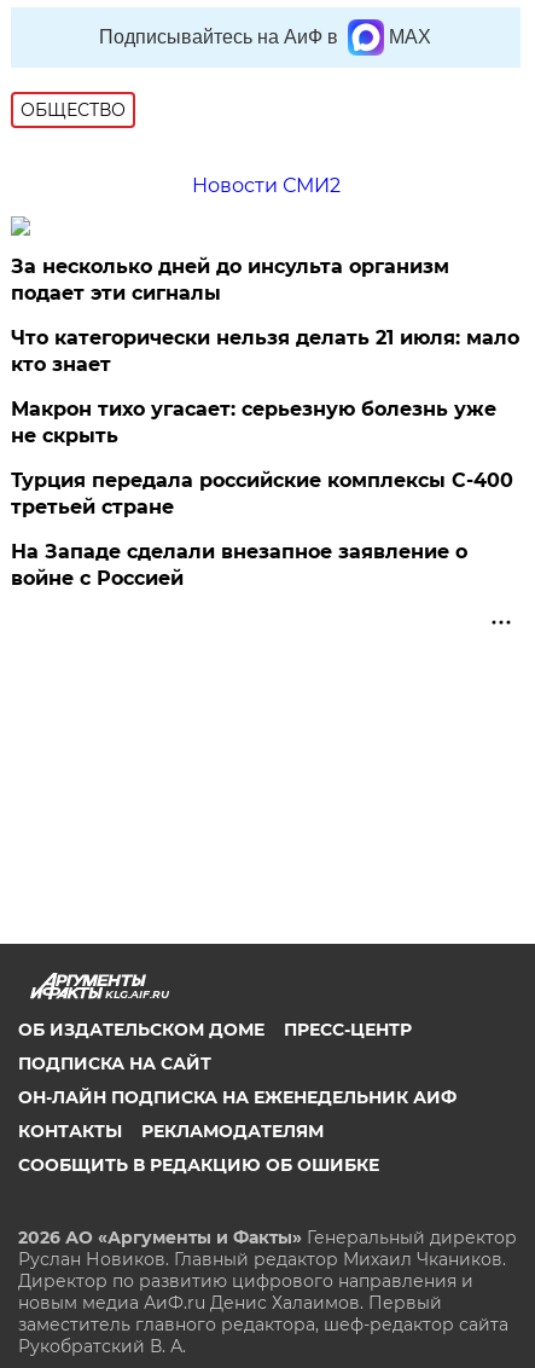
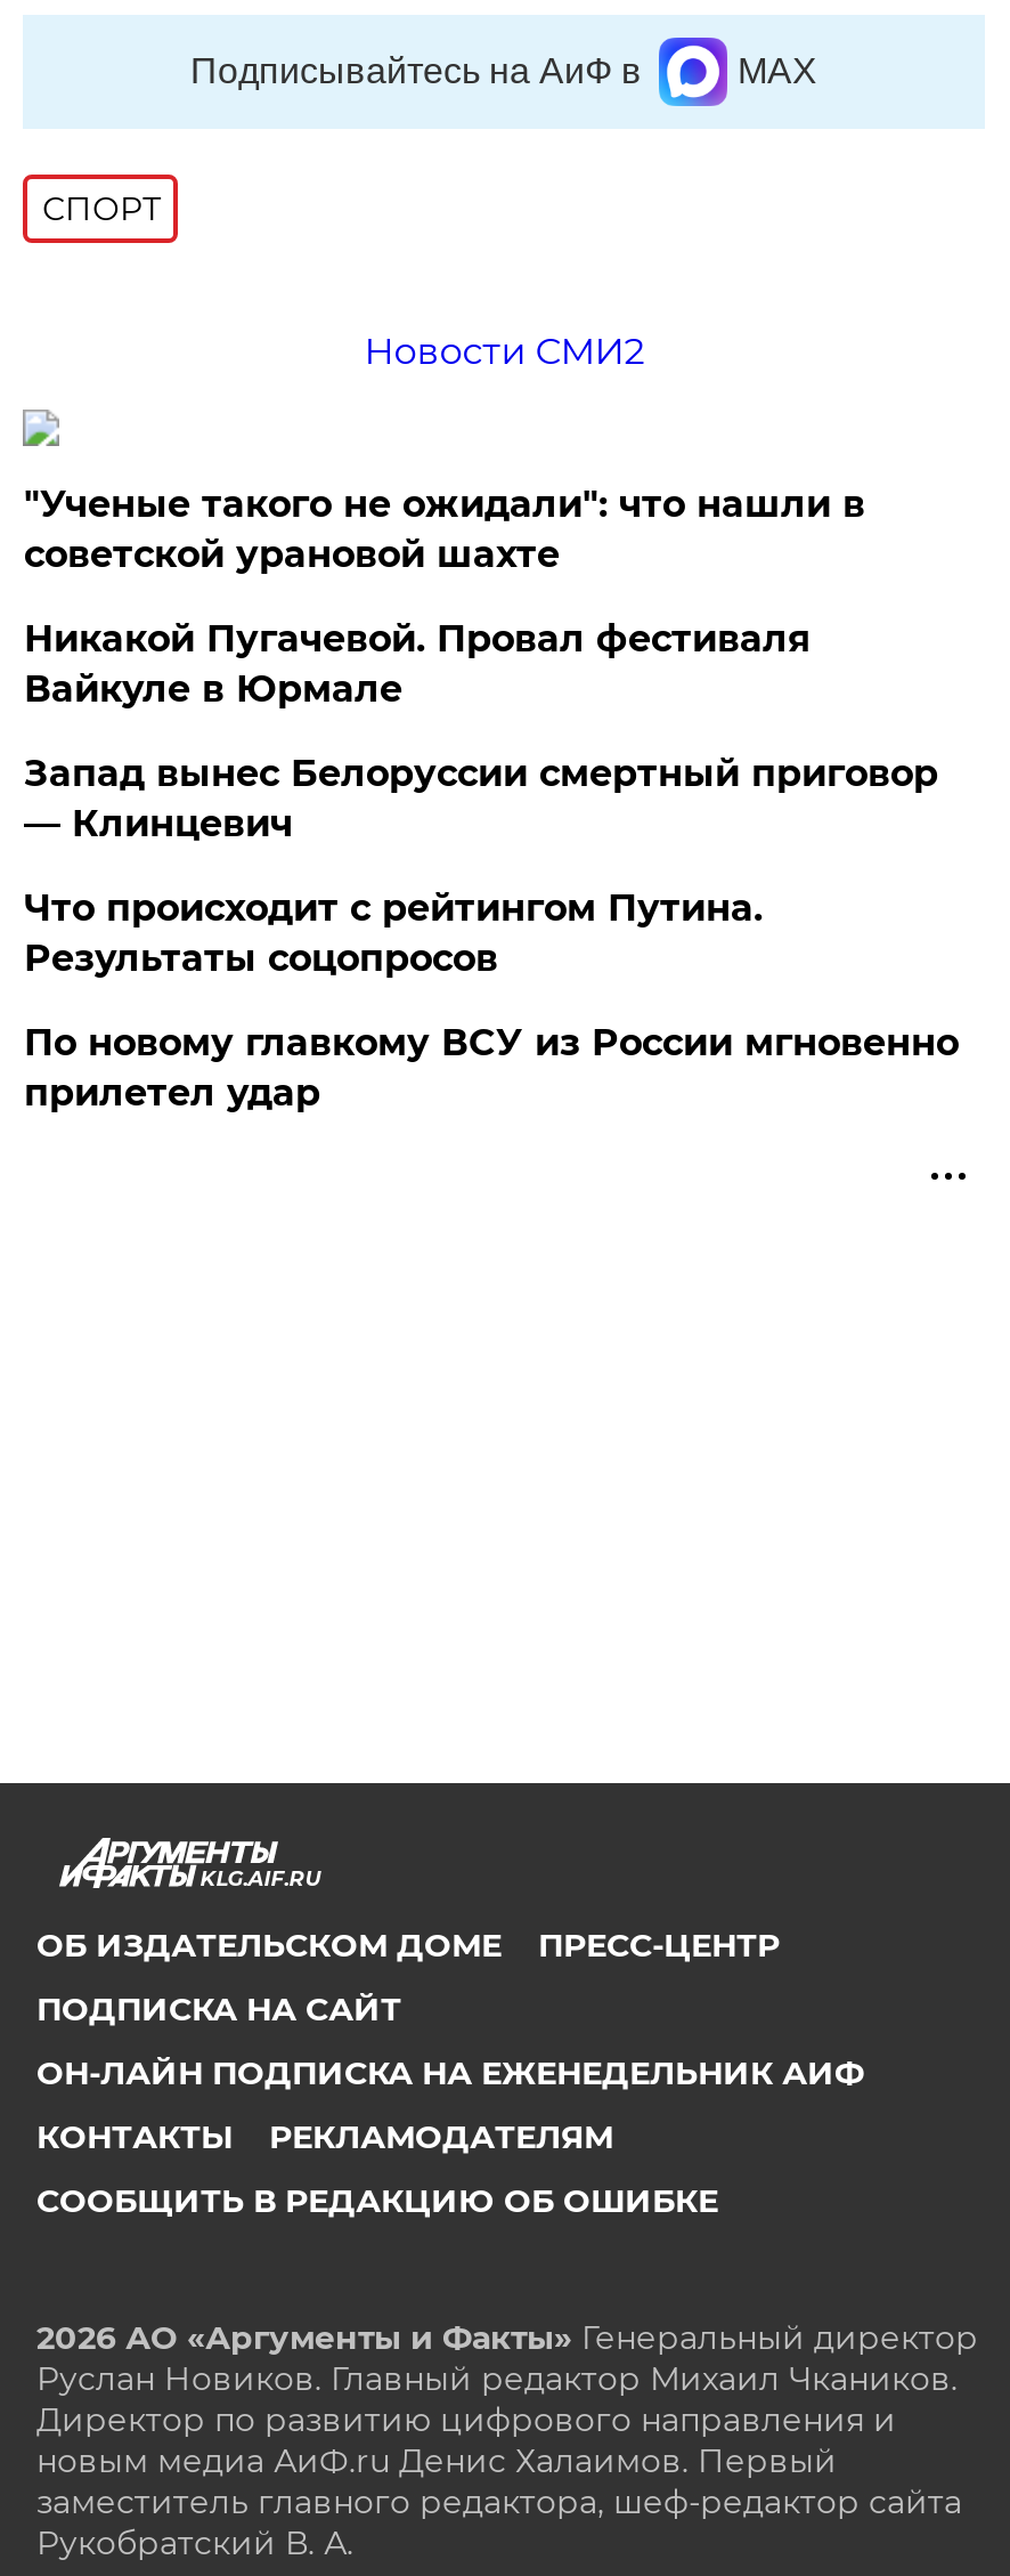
- ОБЩЕСТВО
+ СПОРТ

- За несколько дней до инсульта организм
- подает эти сигналы
+ "Ученые такого не ожидали": что нашли в
+ советской урановой шахте

- Что категорически нельзя делать 21 июля: мало
- кто знает
+ Никакой Пугачевой. Провал фестиваля
+ Вайкуле в Юрмале

- Макрон тихо угасает: серьезную болезнь уже
- не скрыть
+ Запад вынес Белоруссии смертный приговор
+ — Клинцевич

- Турция передала российские комплексы С-400
- третьей стране
+ Что происходит с рейтингом Путина.
+ Результаты соцопросов

- На Западе сделали внезапное заявление о
- войне с Россией
+ По новому главкому ВСУ из России мгновенно
+ прилетел удар
